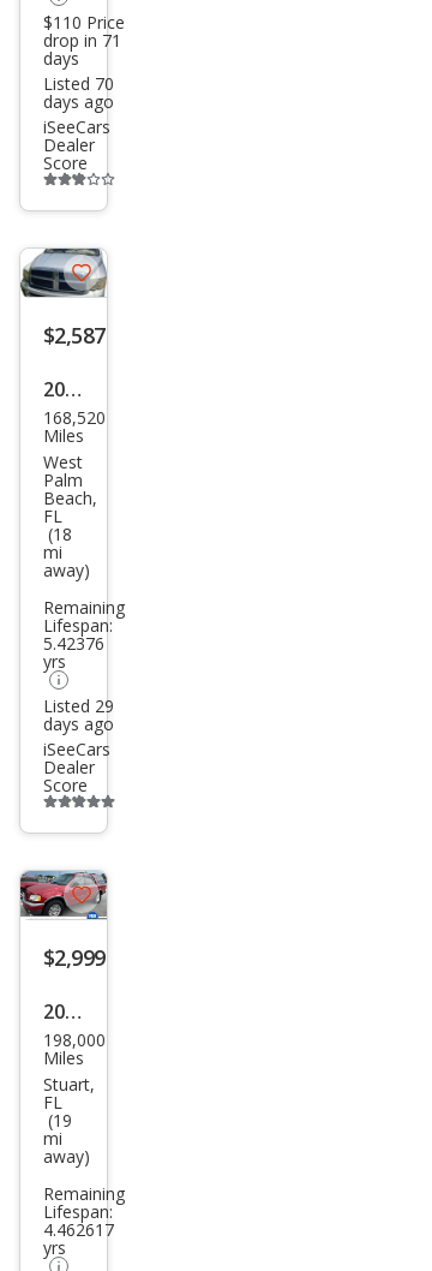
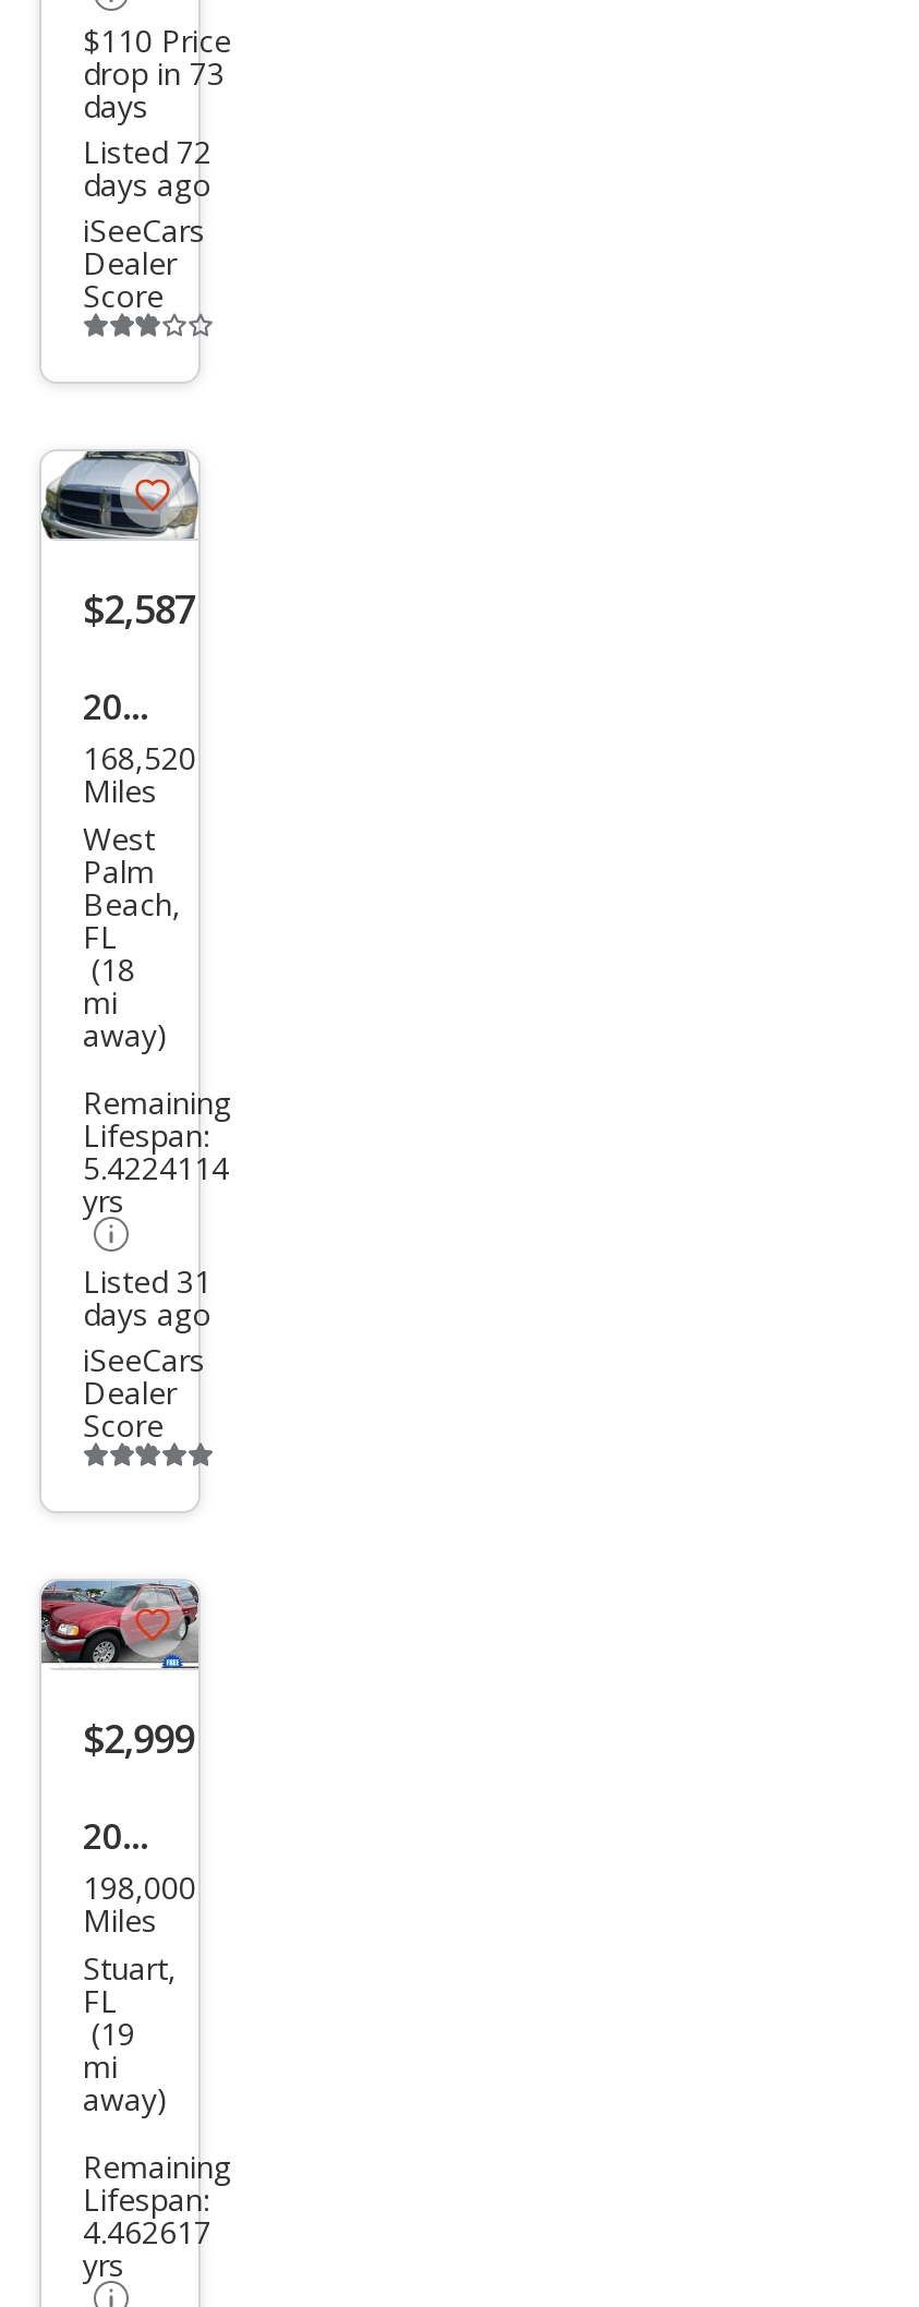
- drop in 71
+ drop in 73

- Listed 70
+ Listed 72

- 5.42376
+ 5.4224114

- Listed 29
+ Listed 31
